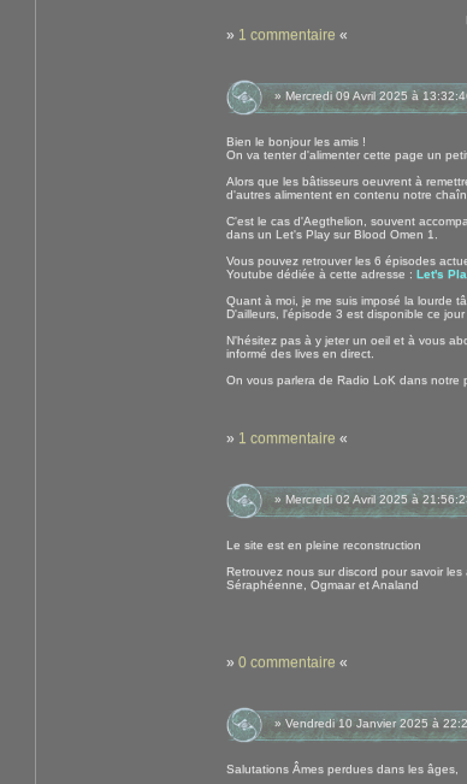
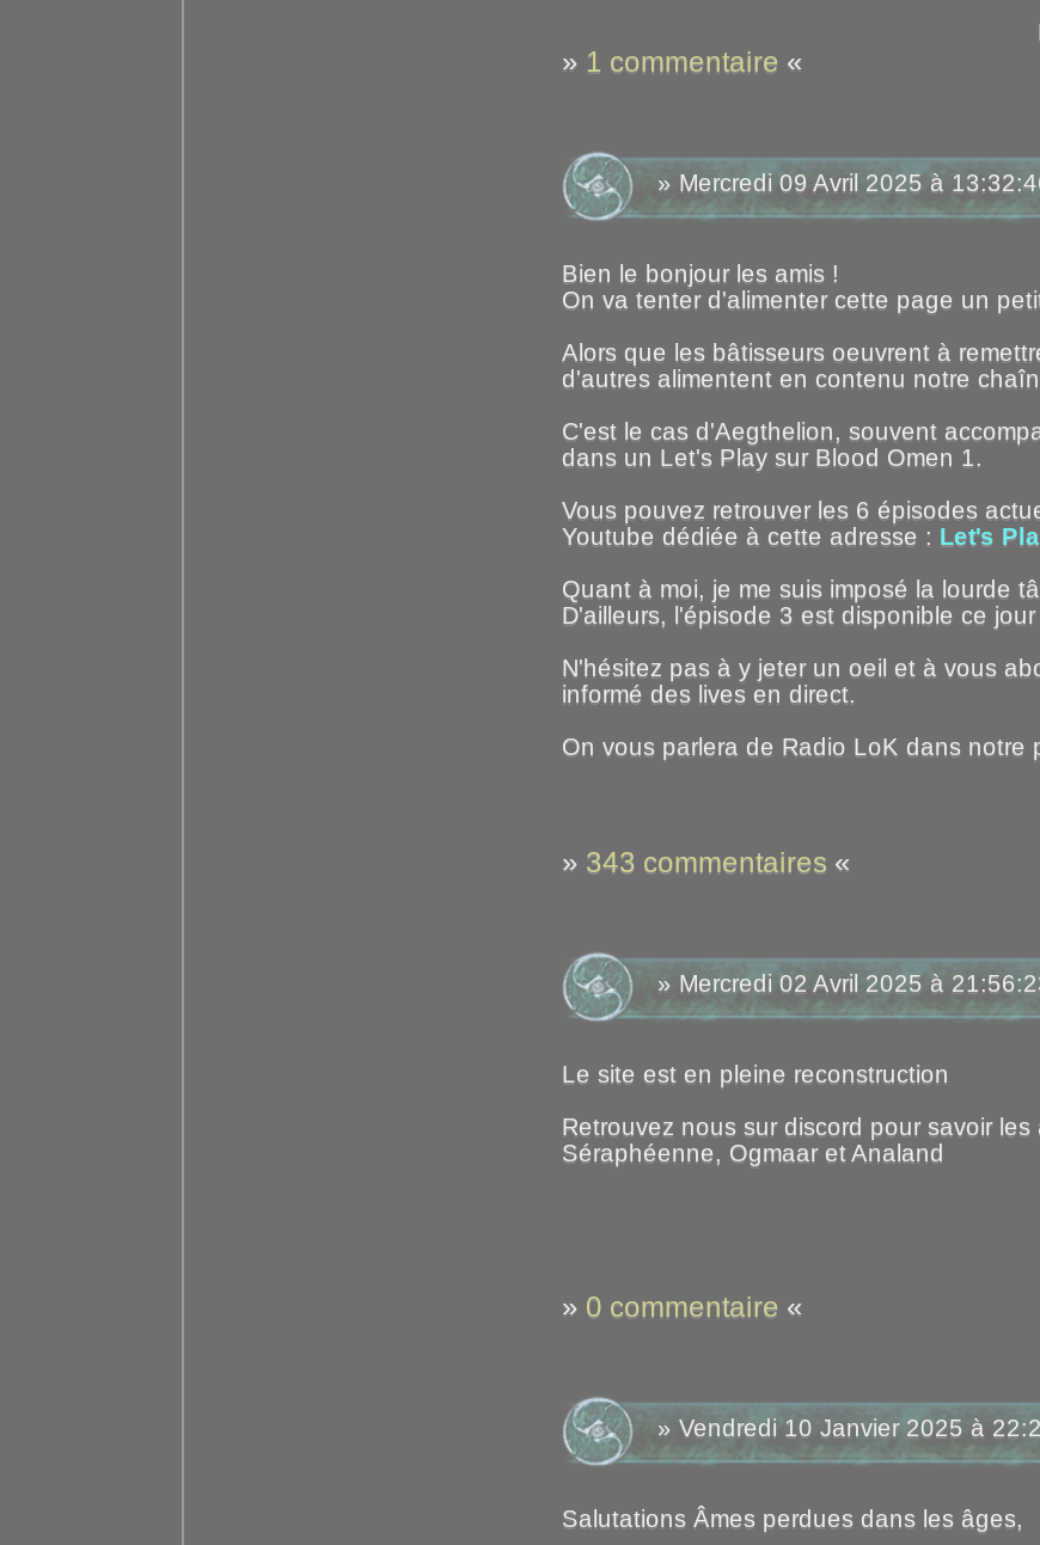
- » 1 commentaire «
+ » 343 commentaires «
